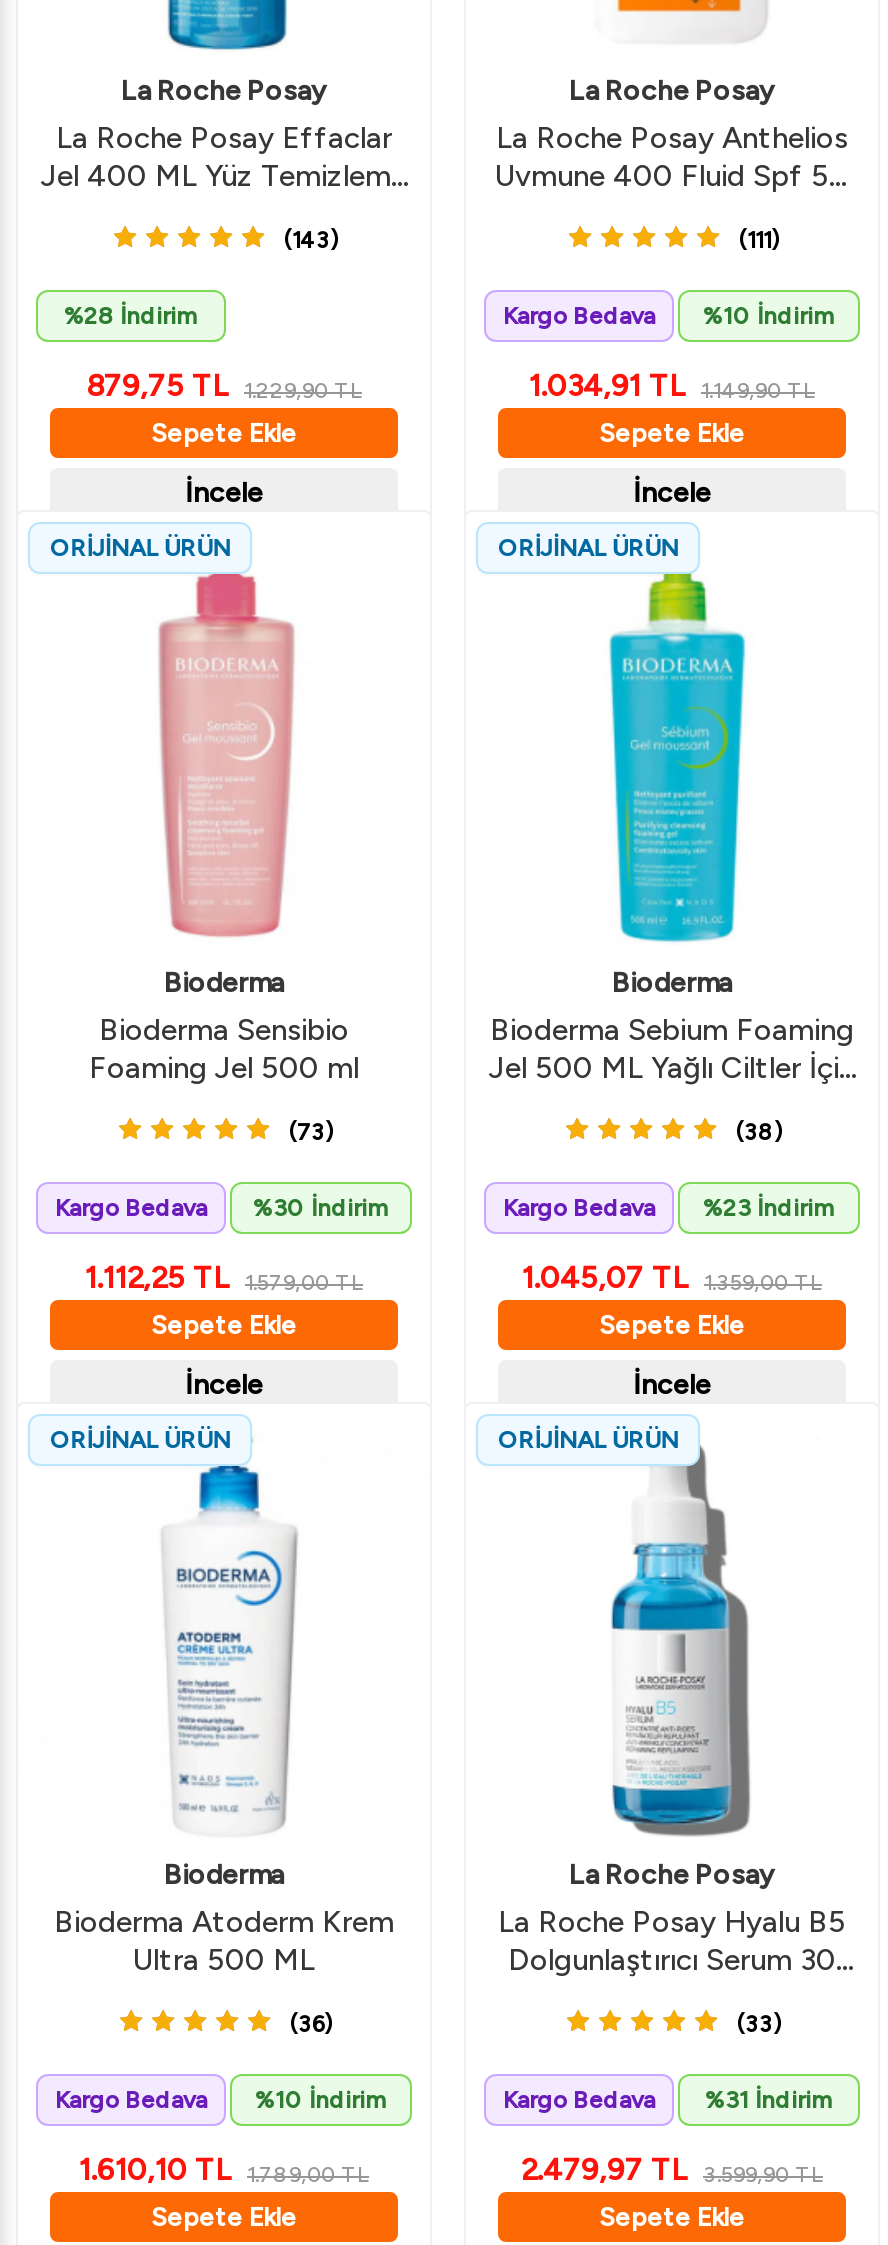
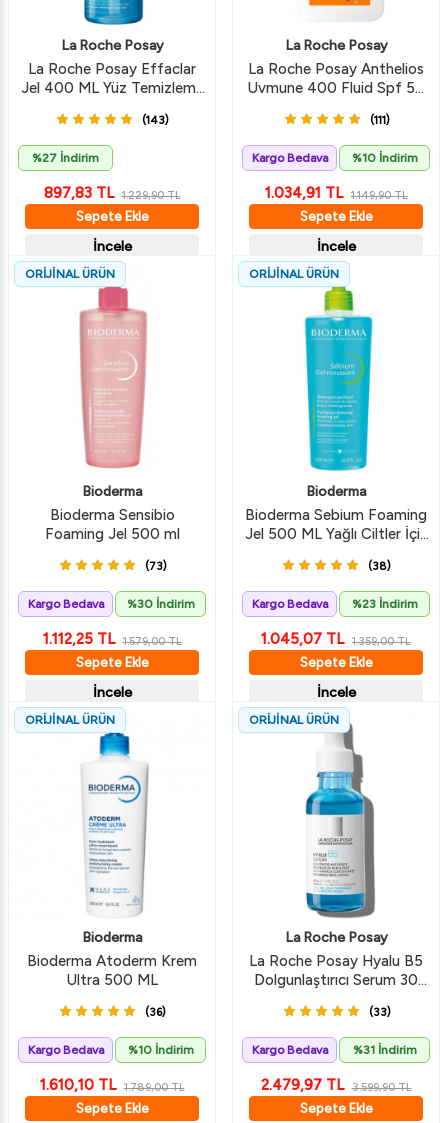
- %28 İndirim
+ %27 İndirim

- 879,75 TL
+ 897,83 TL
